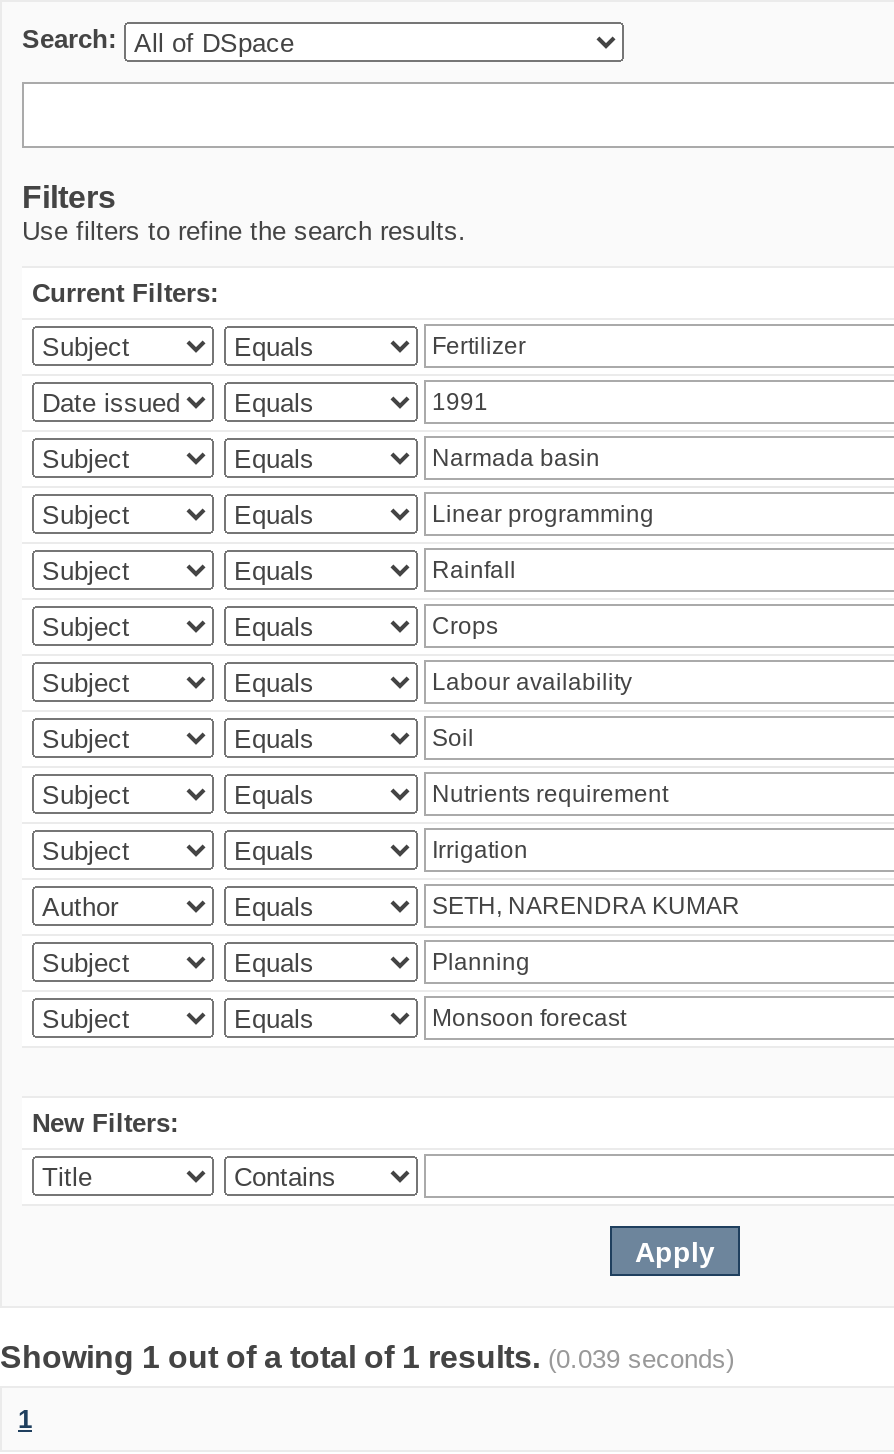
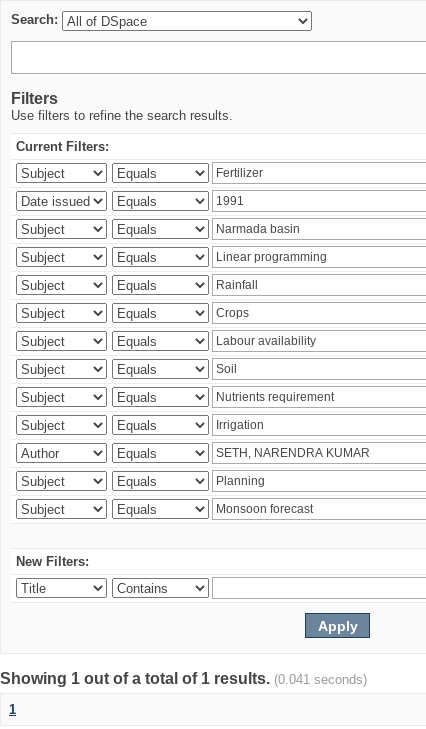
- Showing 1 out of a total of 1 results. (0.039 seconds)
+ Showing 1 out of a total of 1 results. (0.041 seconds)
